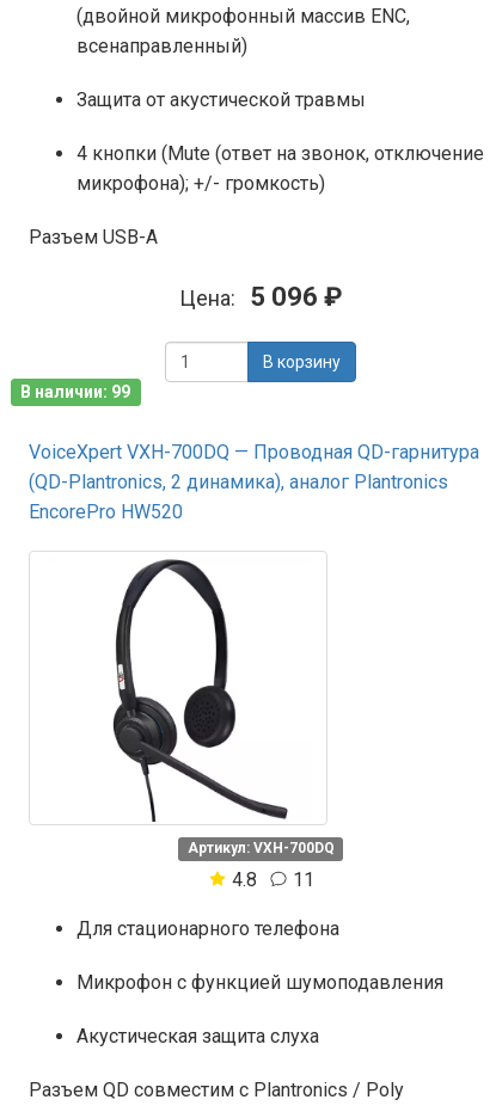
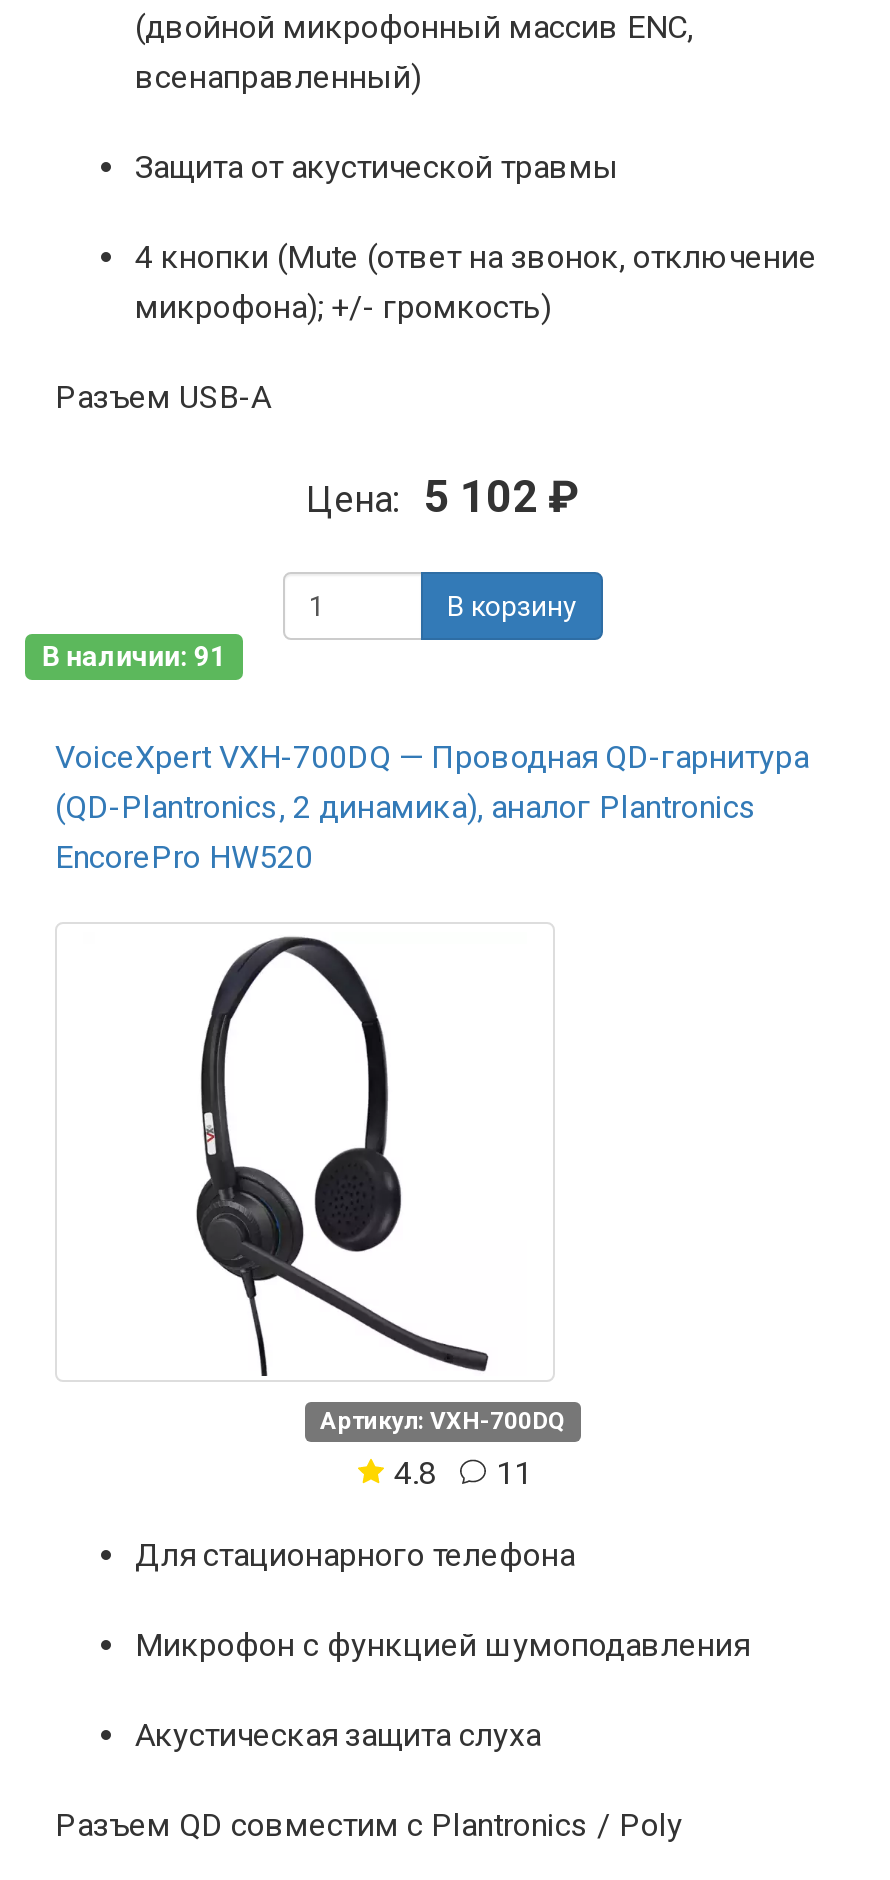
- Цена: 5 096 ₽
+ Цена: 5 102 ₽

- В наличии: 99
+ В наличии: 91
